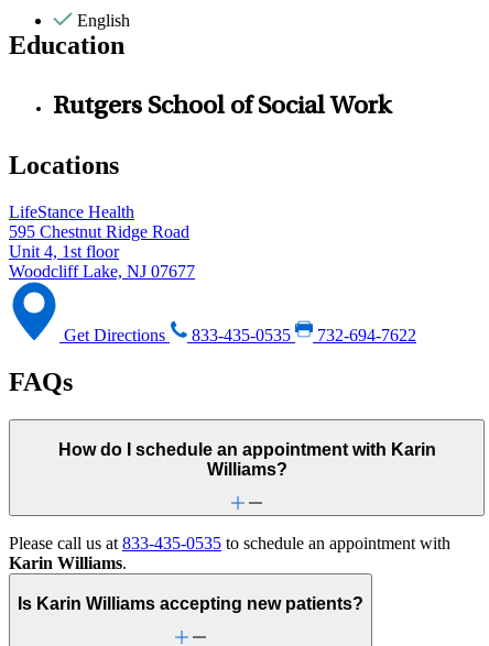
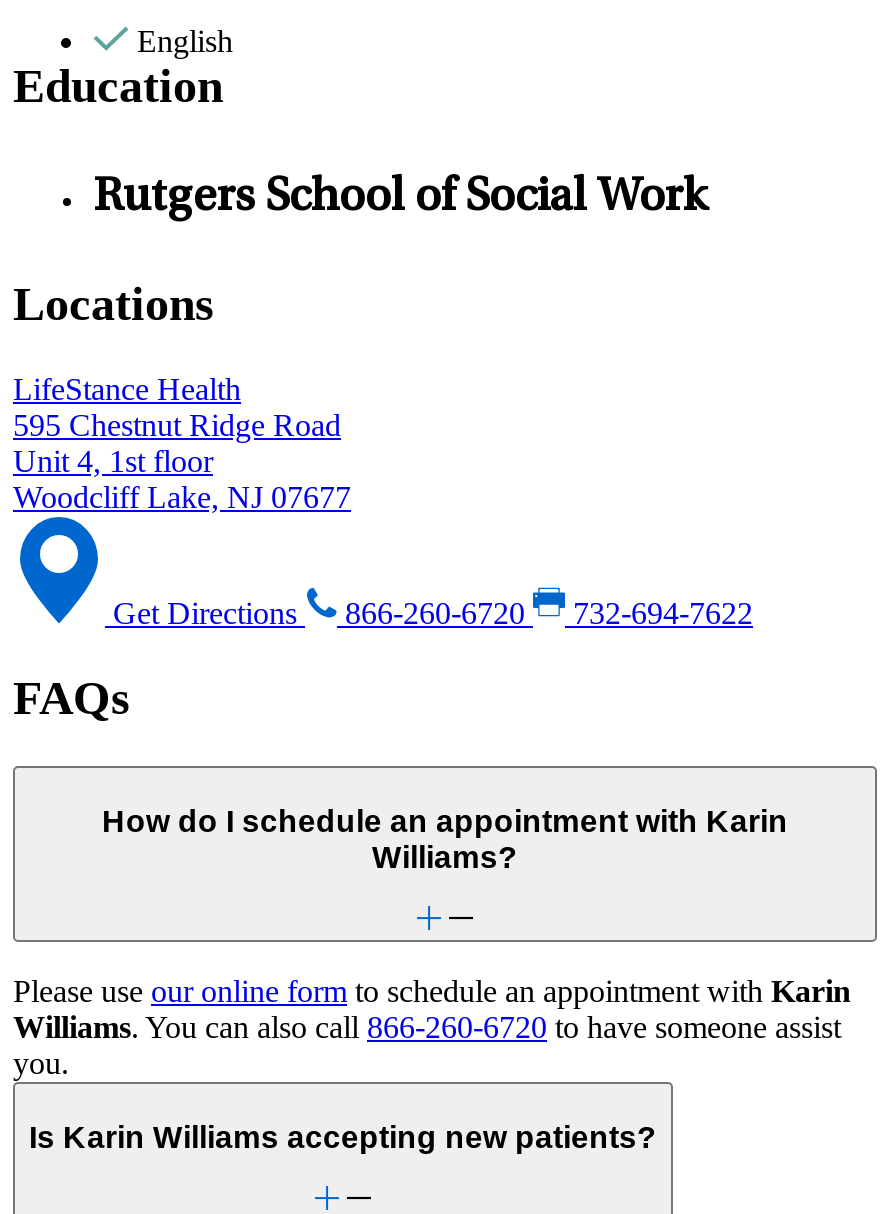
- Get Directions 833-435-0535 732-694-7622
+ Get Directions 866-260-6720 732-694-7622

- Please call us at 833-435-0535 to schedule an appointment with
- Karin Williams.
+ Please use our online form to schedule an appointment with Karin
+ Williams. You can also call 866-260-6720 to have someone assist
+ you.
